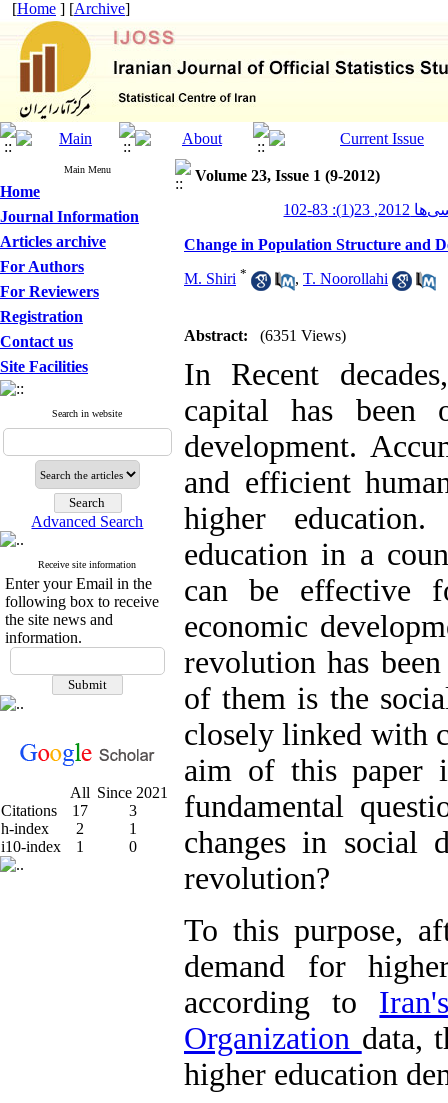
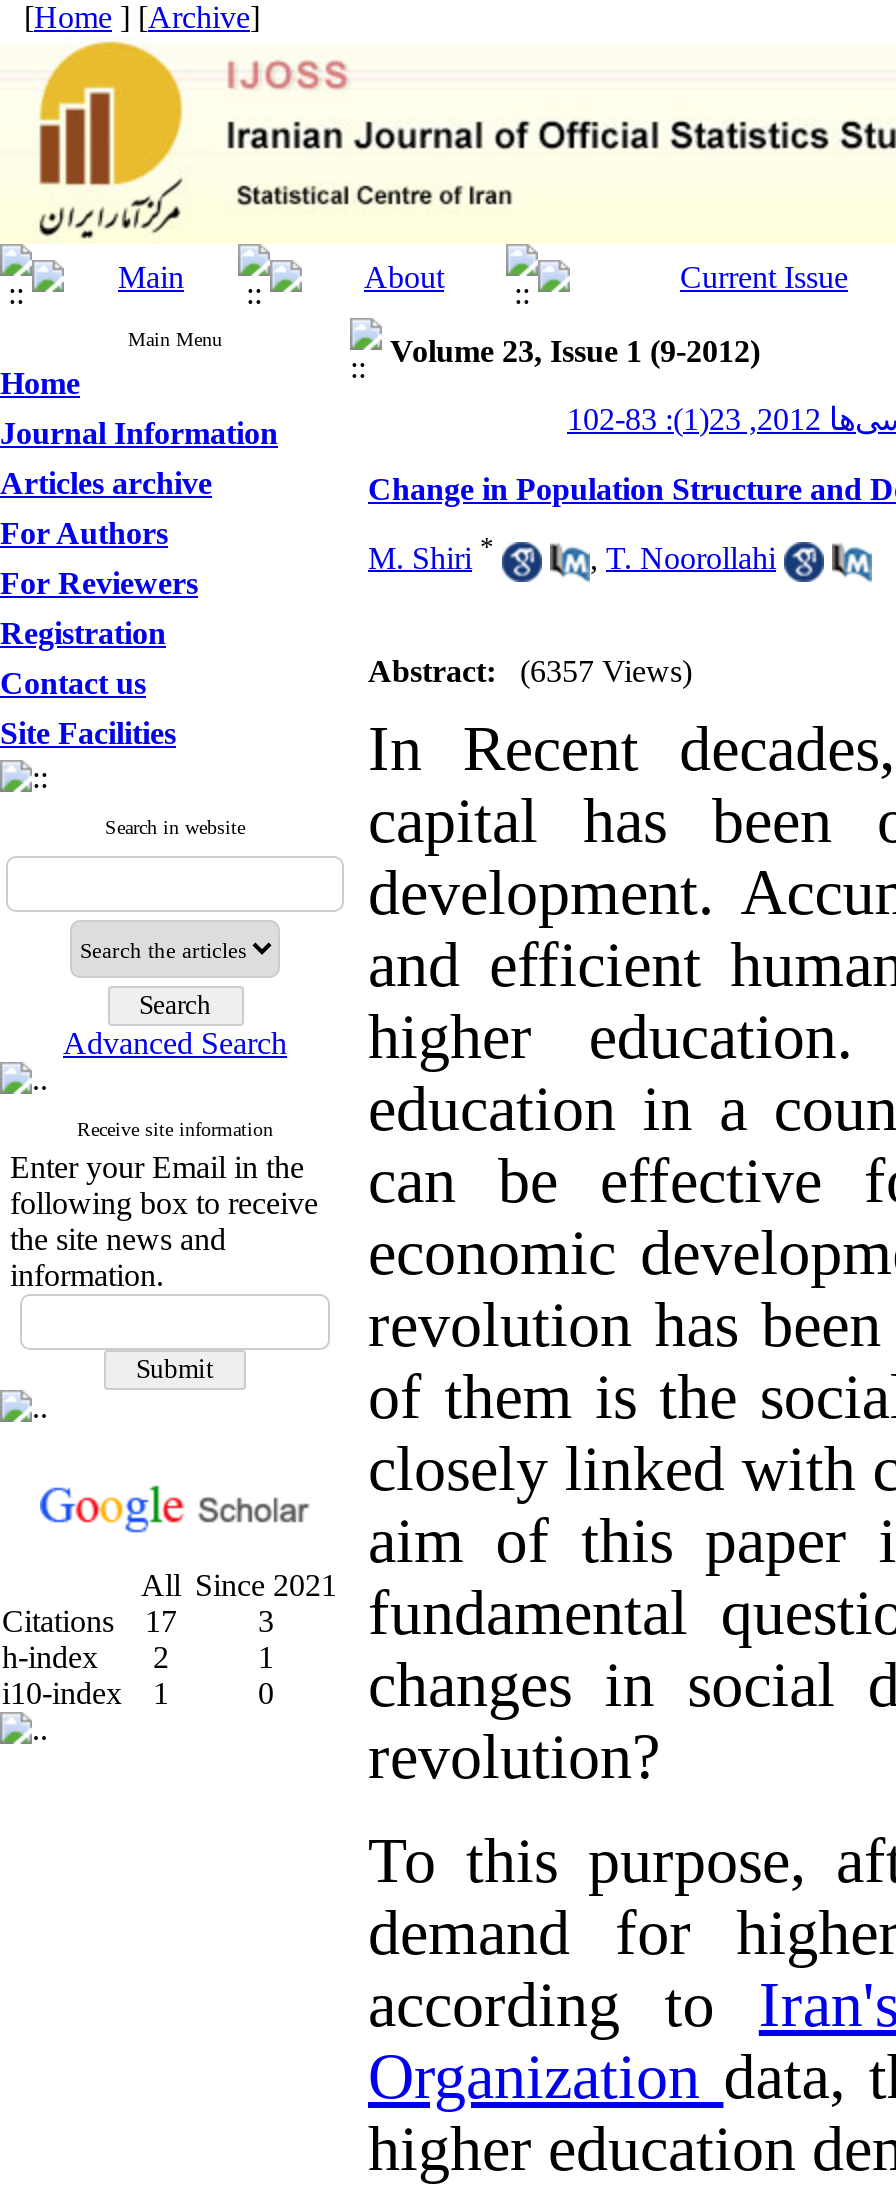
- Abstract: (6351 Views)
+ Abstract: (6357 Views)
